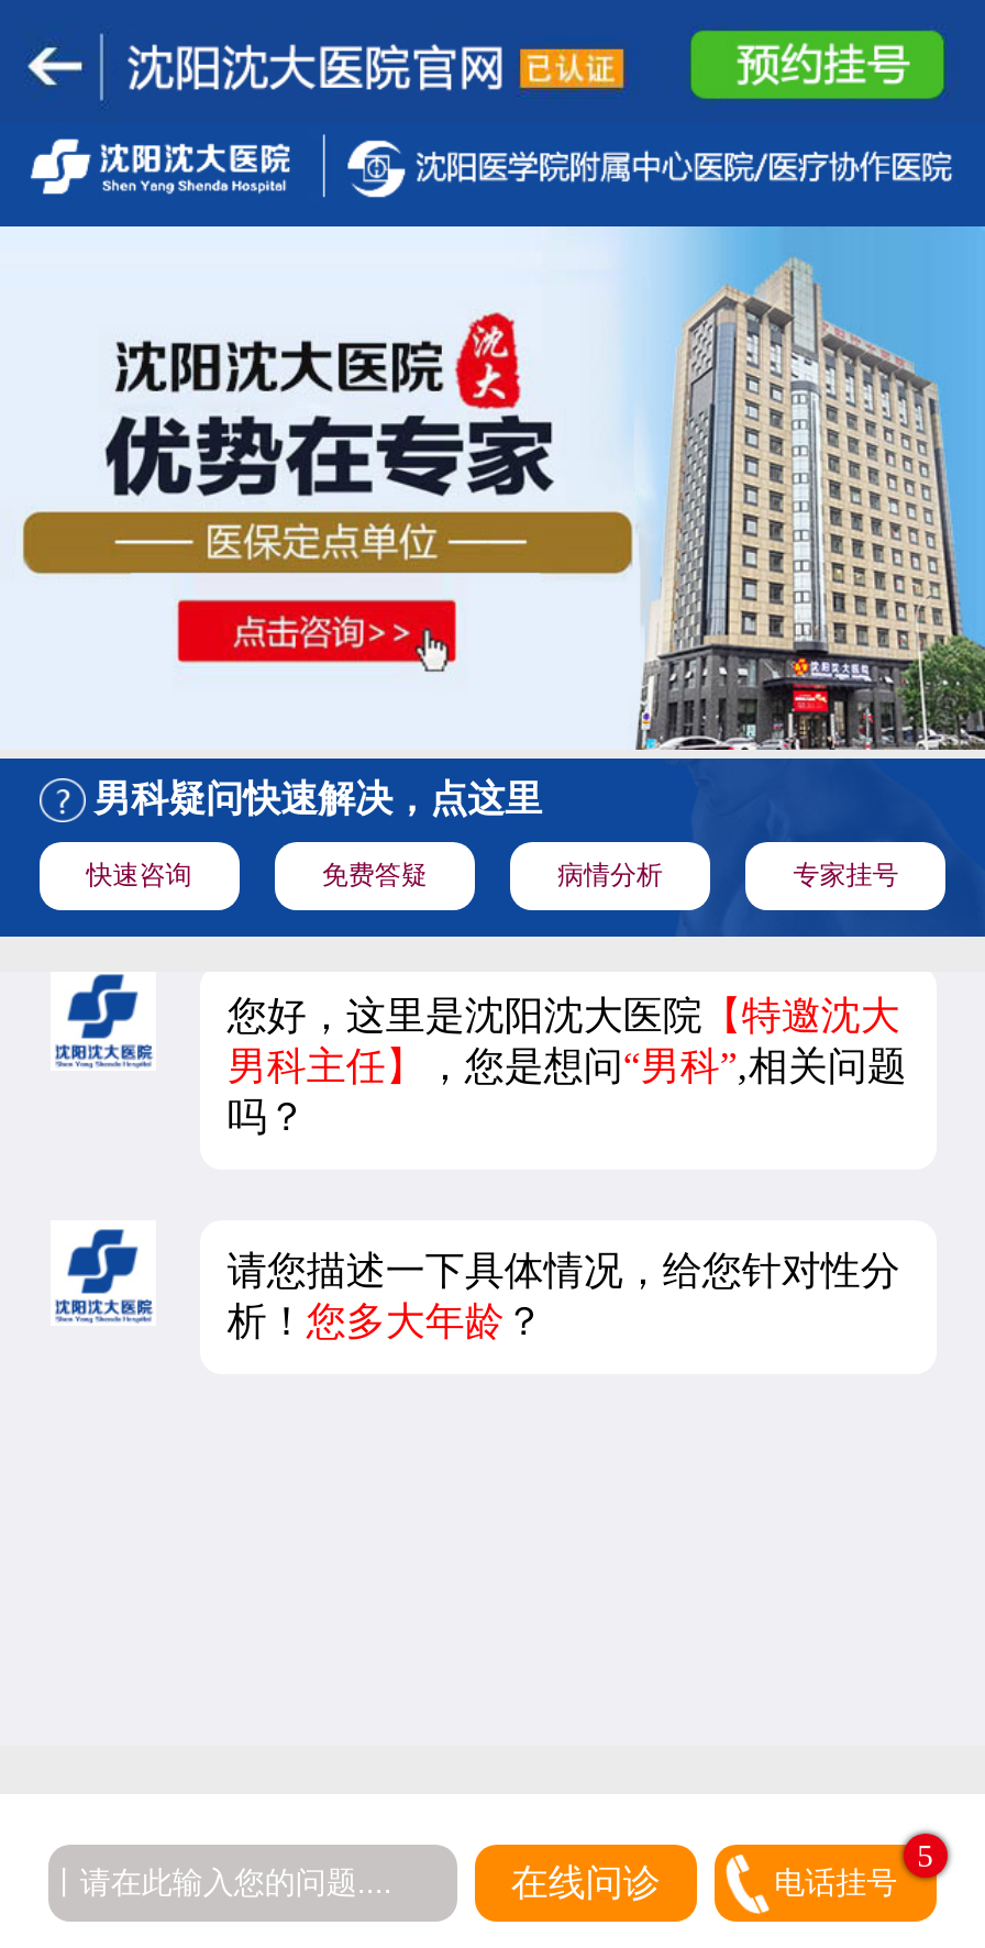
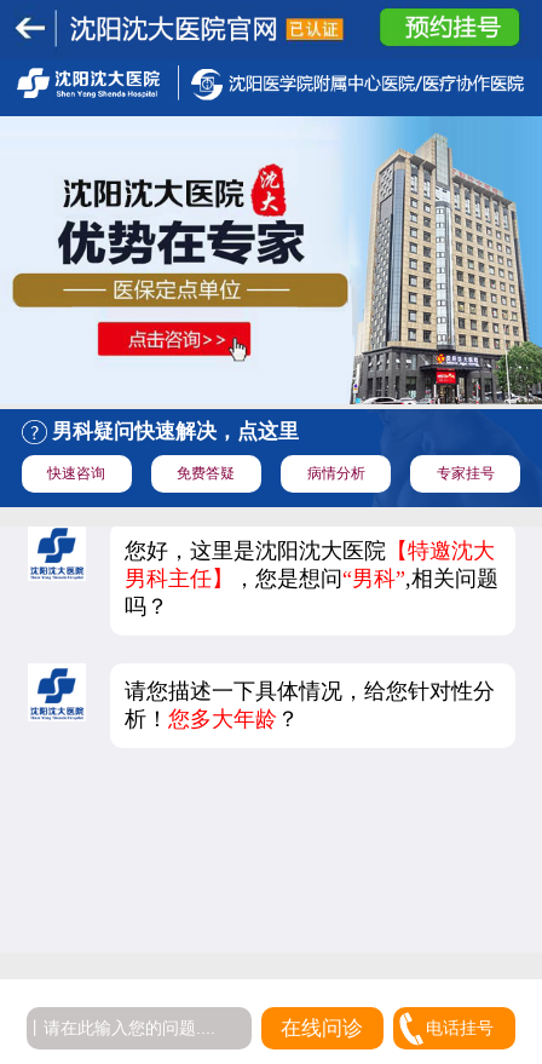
+ 5
